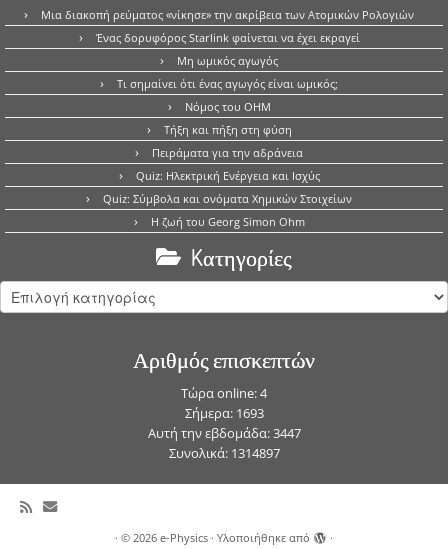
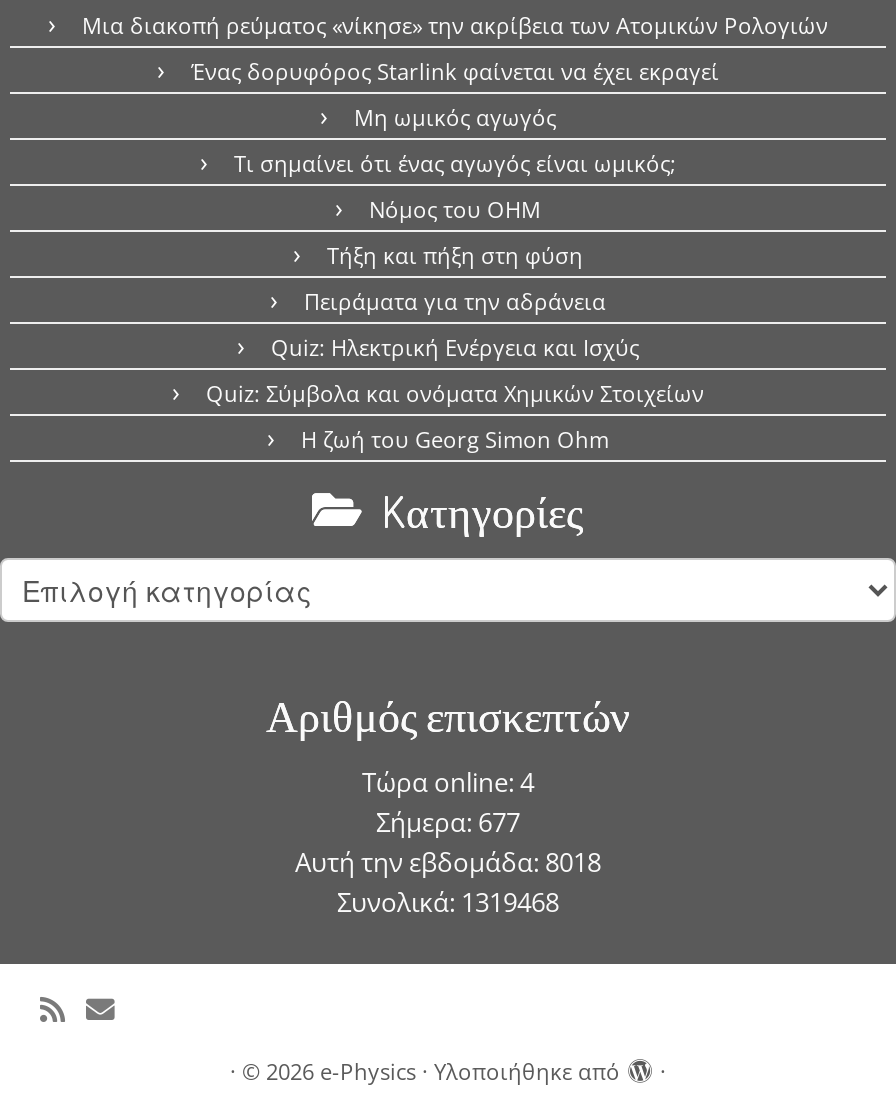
- Σήμερα: 1693
+ Σήμερα: 677

- Αυτή την εβδομάδα: 3447
+ Αυτή την εβδομάδα: 8018

- Συνολικά: 1314897
+ Συνολικά: 1319468
